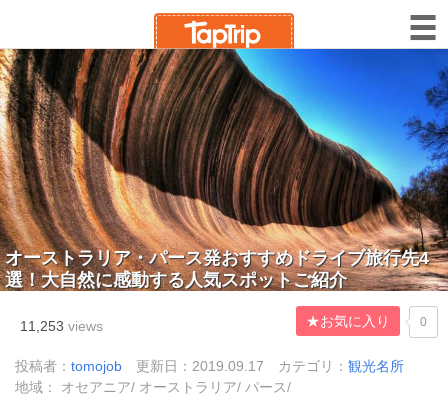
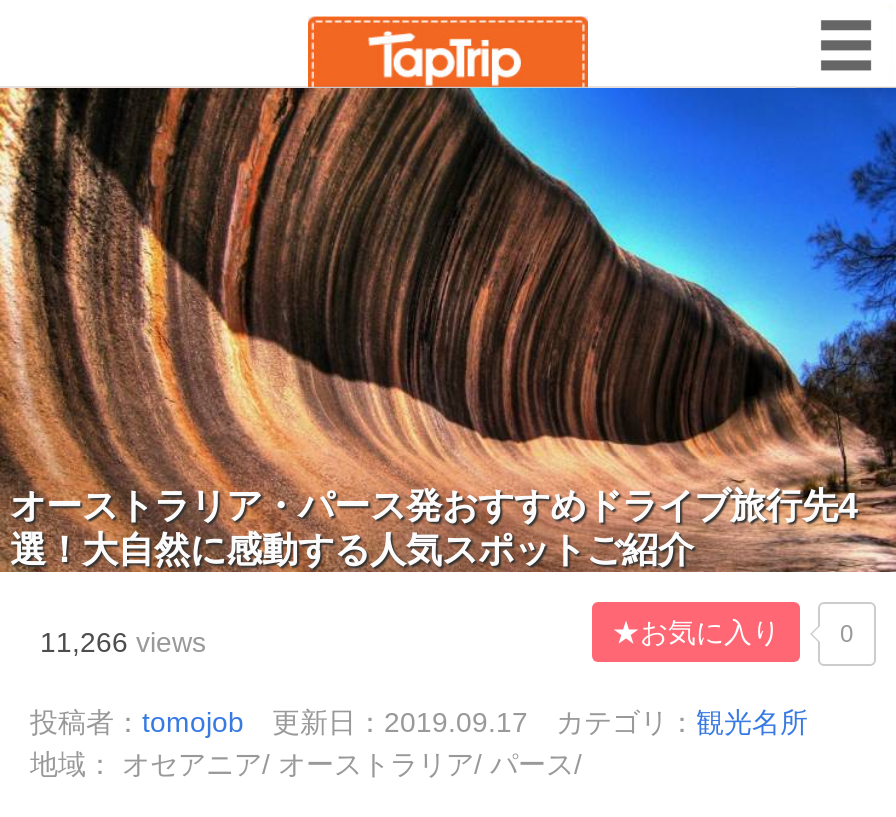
- 11,253 views
+ 11,266 views
